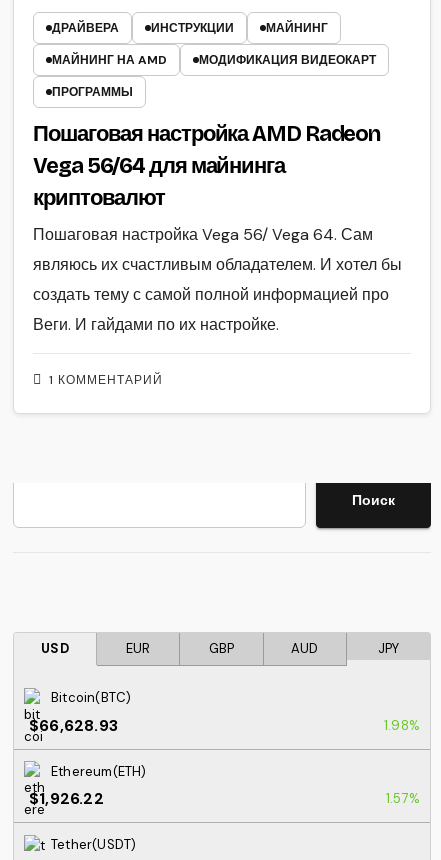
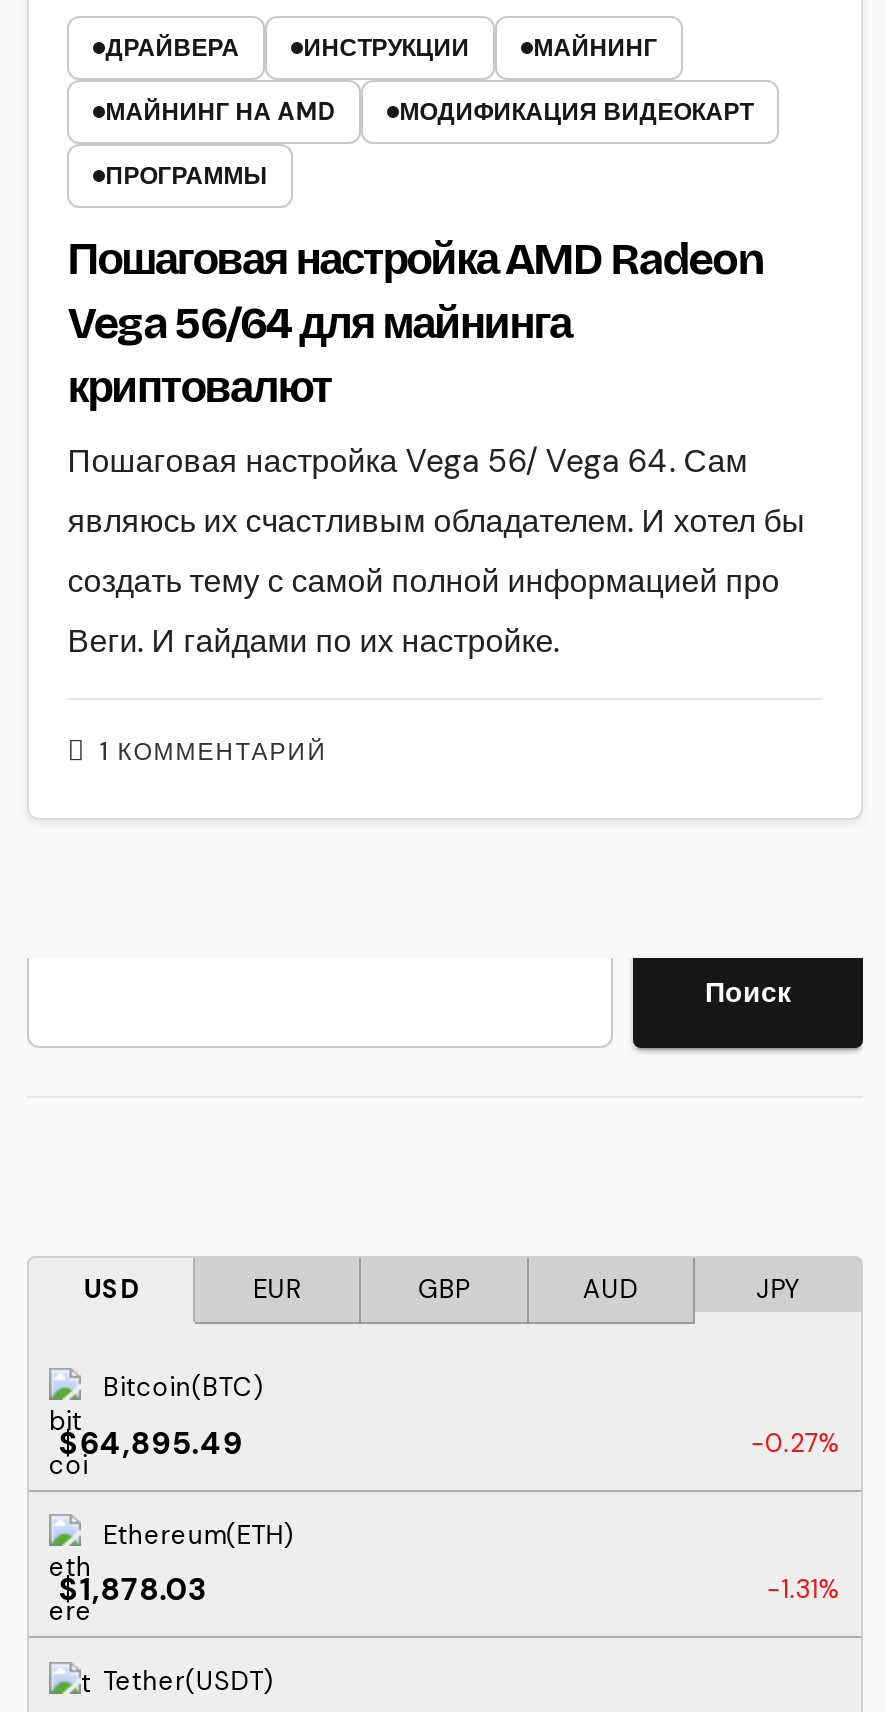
- $66,628.93
+ $64,895.49

- 1.98%
+ -0.27%

- $1,926.22
+ $1,878.03

- 1.57%
+ -1.31%
